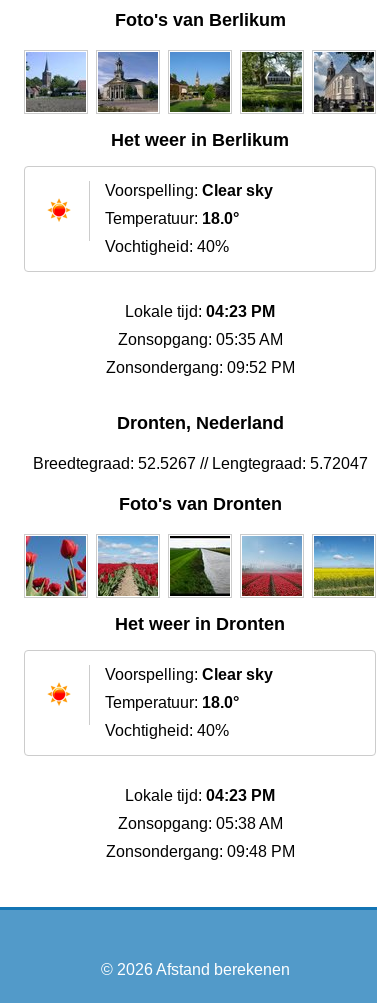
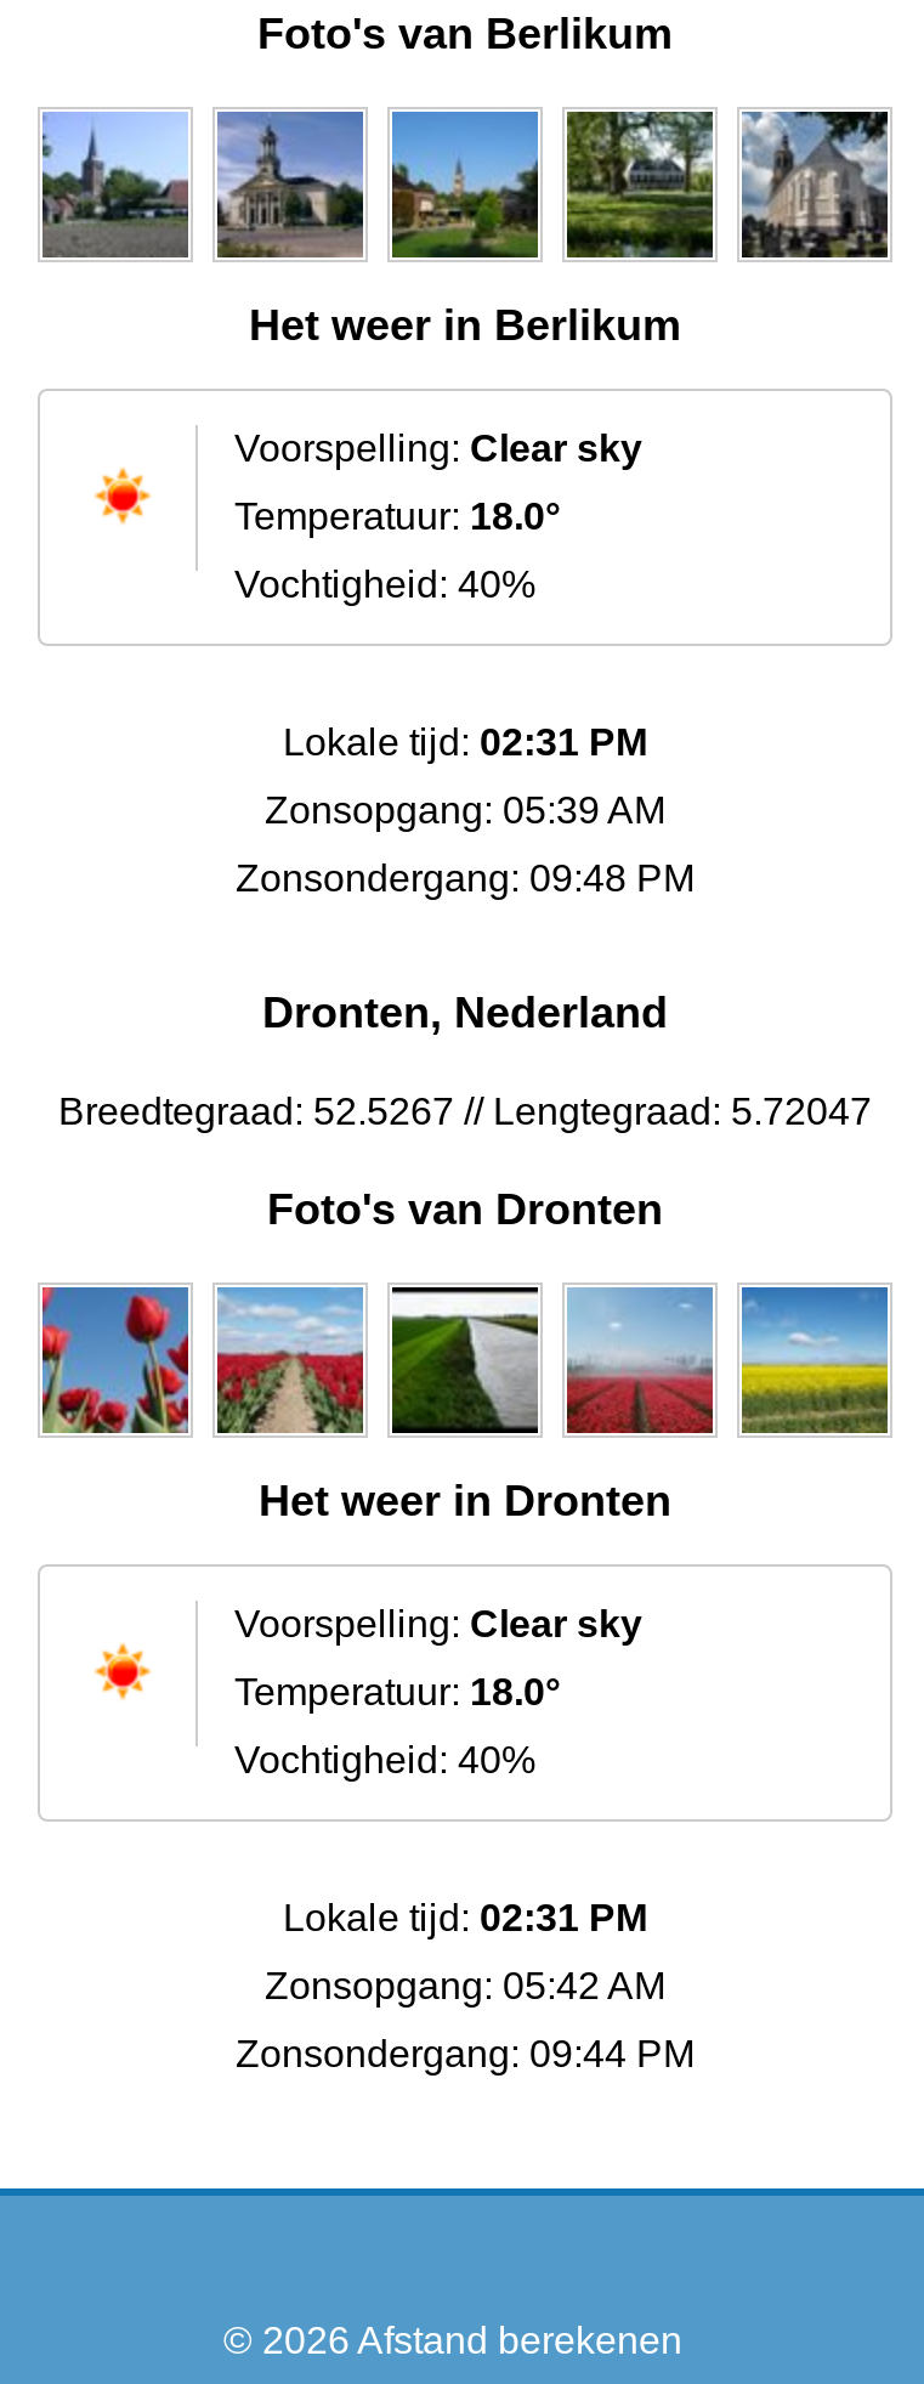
- Lokale tijd: 04:23 PM
+ Lokale tijd: 02:31 PM

- Zonsopgang: 05:35 AM
+ Zonsopgang: 05:39 AM

- Zonsondergang: 09:52 PM

+ Zonsondergang: 09:44 PM

- Lokale tijd: 04:23 PM
+ Lokale tijd: 02:31 PM

- Zonsopgang: 05:38 AM
+ Zonsopgang: 05:42 AM

moved up: Zonsondergang: 09:48 PM
